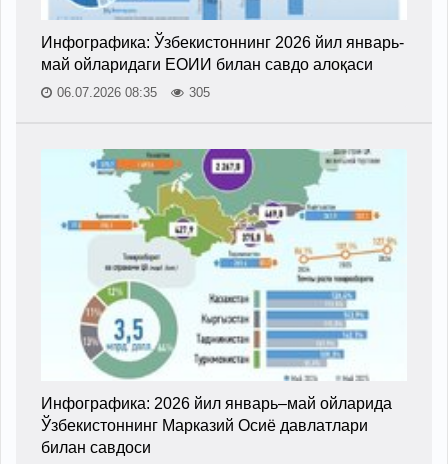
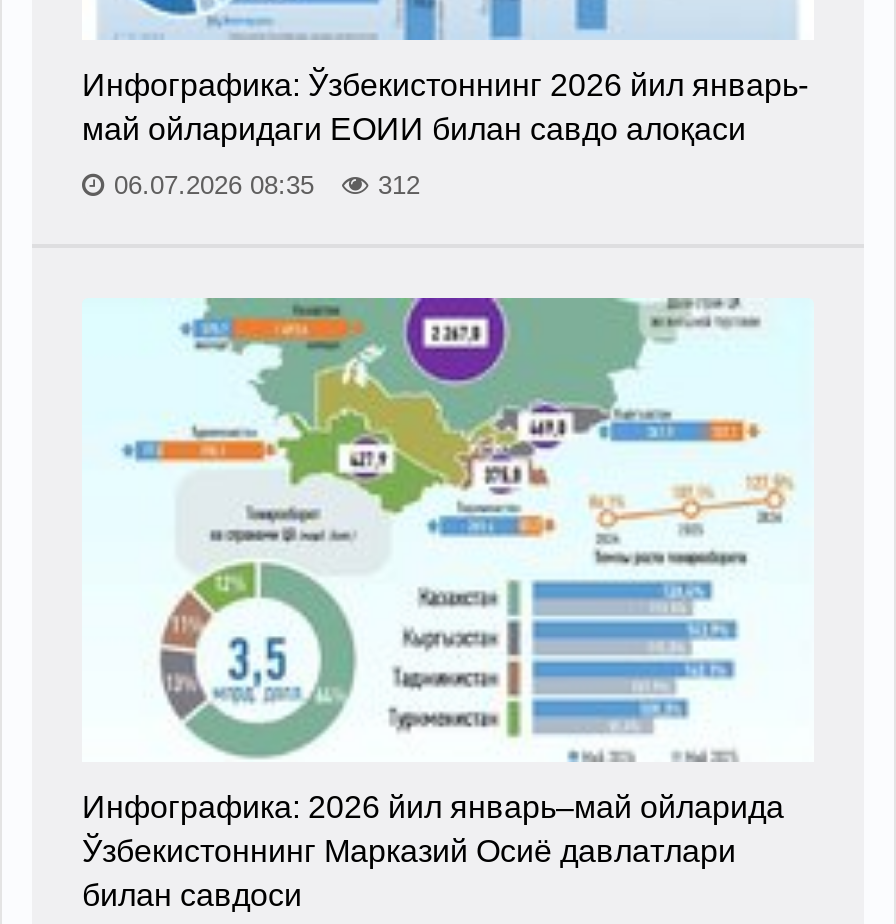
- 06.07.2026 08:35 305
+ 06.07.2026 08:35 312
